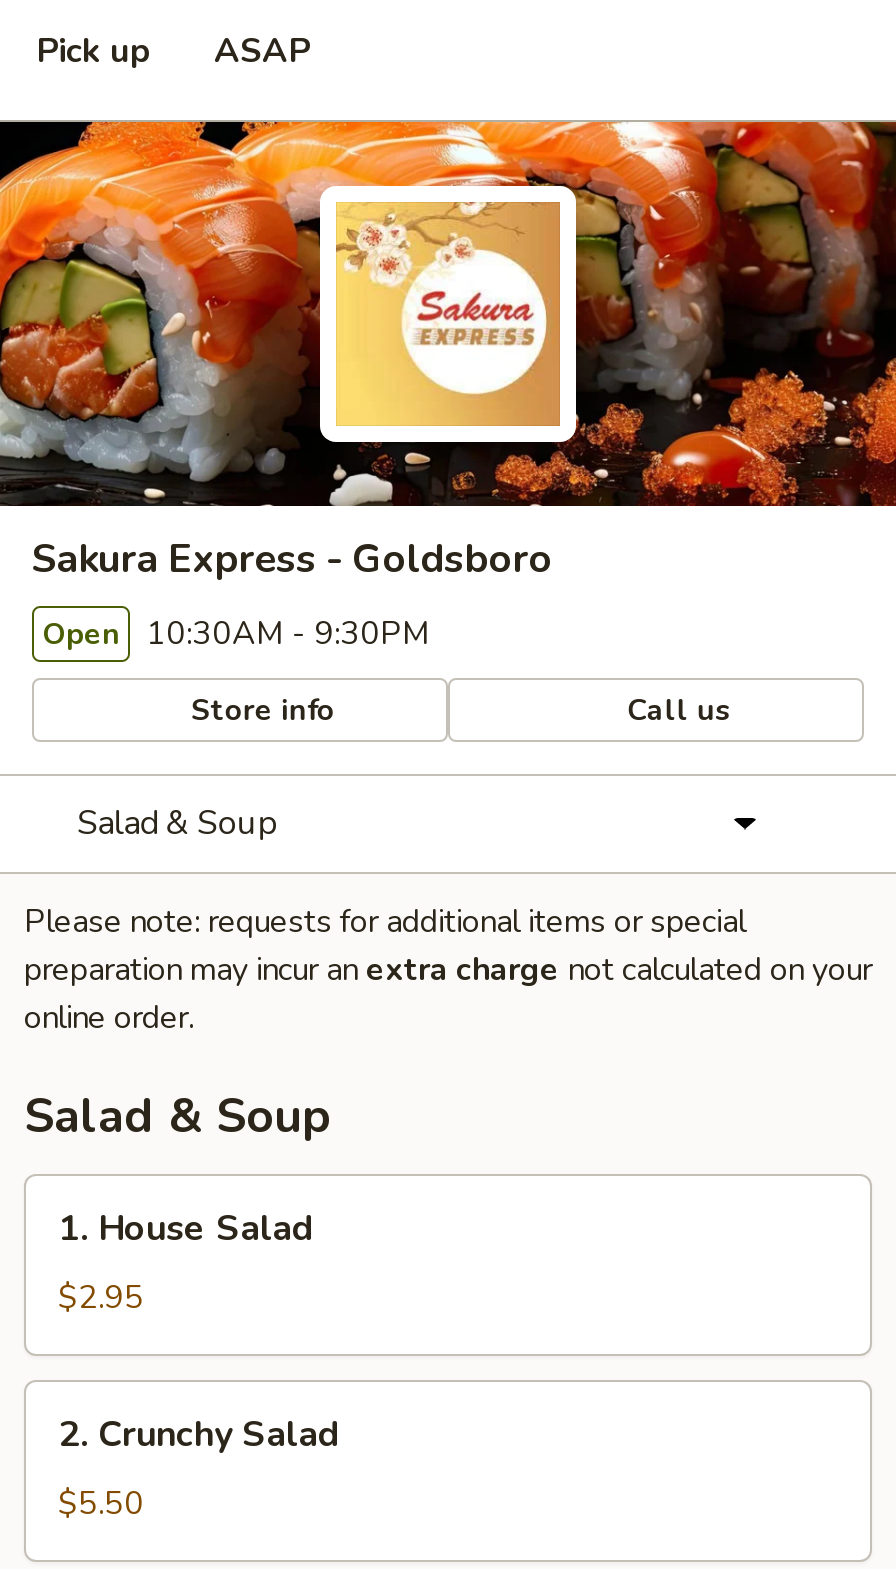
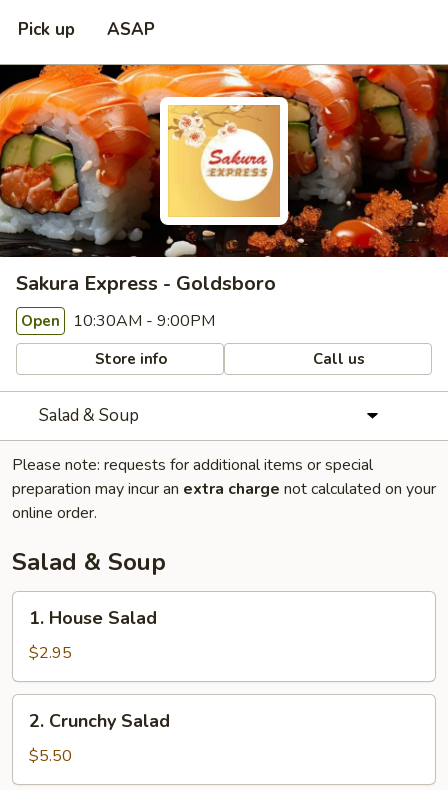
- Open 10:30AM - 9:30PM
+ Open 10:30AM - 9:00PM
